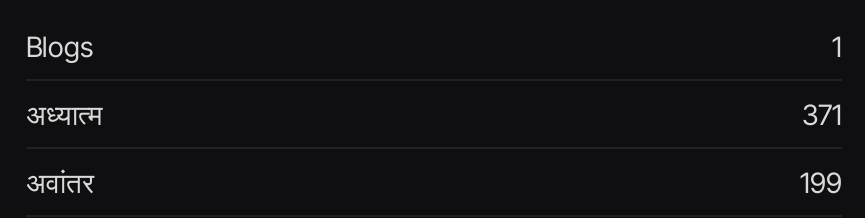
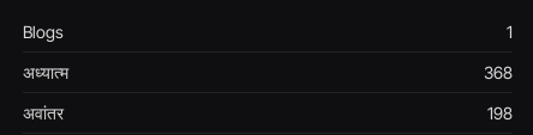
- 371
+ 368

- 199
+ 198
